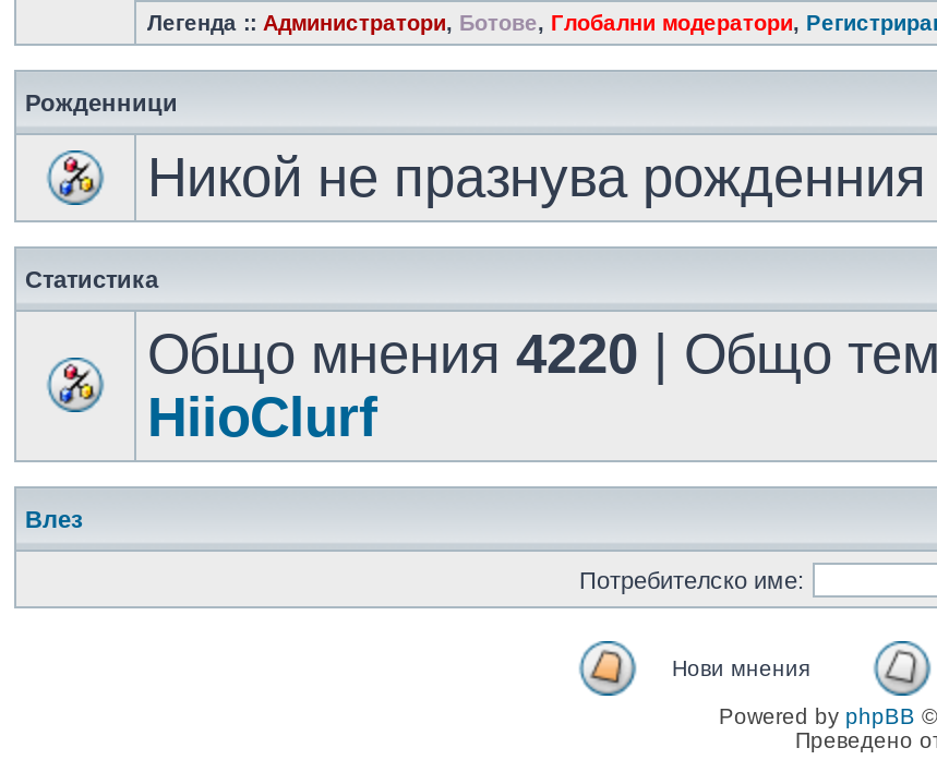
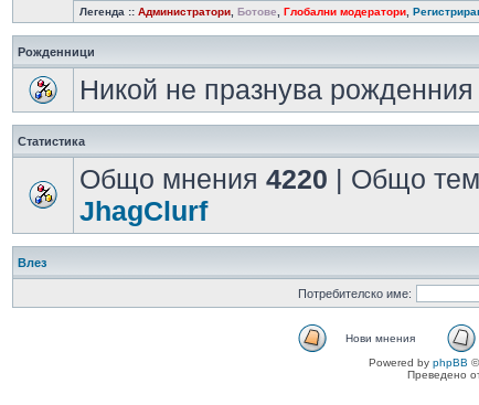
- HiioClurf
+ JhagClurf
